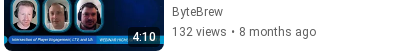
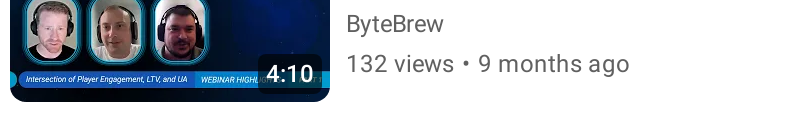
- 132 views • 8 months ago
+ 132 views • 9 months ago
